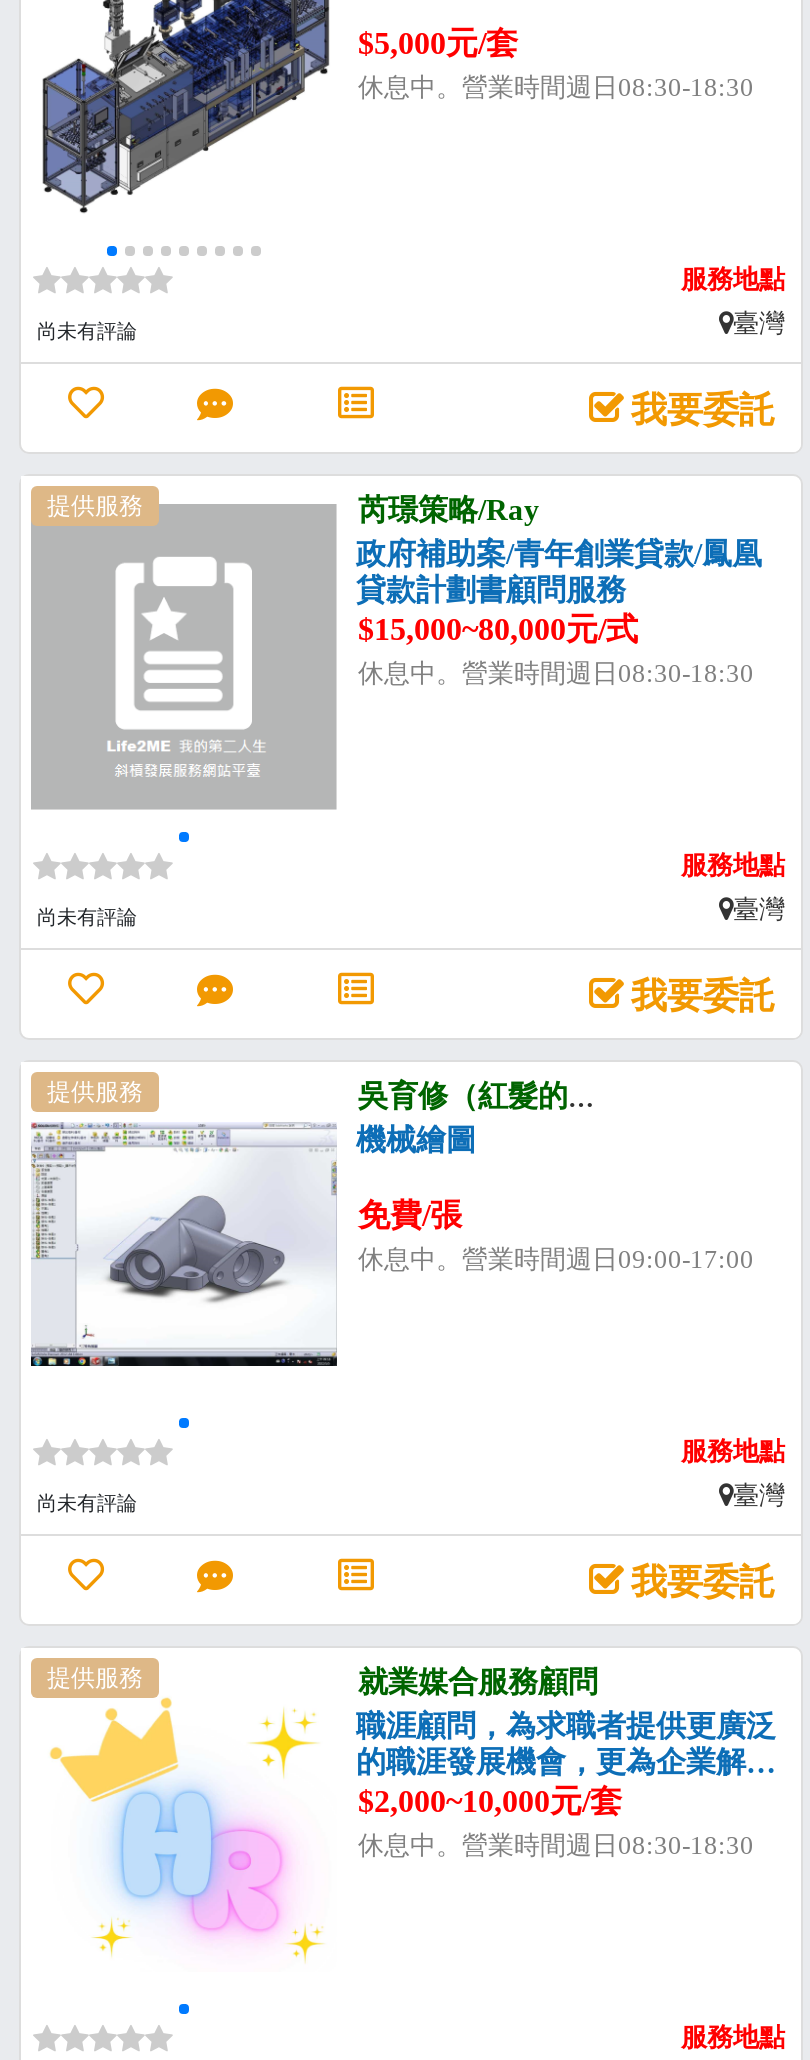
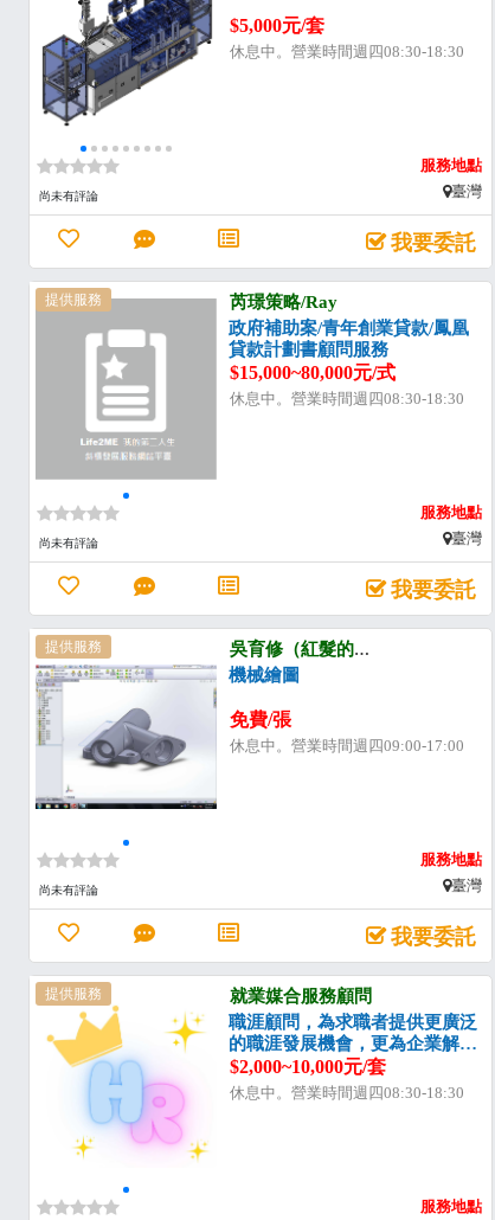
- 休息中。營業時間週日08:30-18:30
+ 休息中。營業時間週四08:30-18:30

- 休息中。營業時間週日08:30-18:30
+ 休息中。營業時間週四08:30-18:30

- 休息中。營業時間週日09:00-17:00
+ 休息中。營業時間週四09:00-17:00

- 休息中。營業時間週日08:30-18:30
+ 休息中。營業時間週四08:30-18:30
